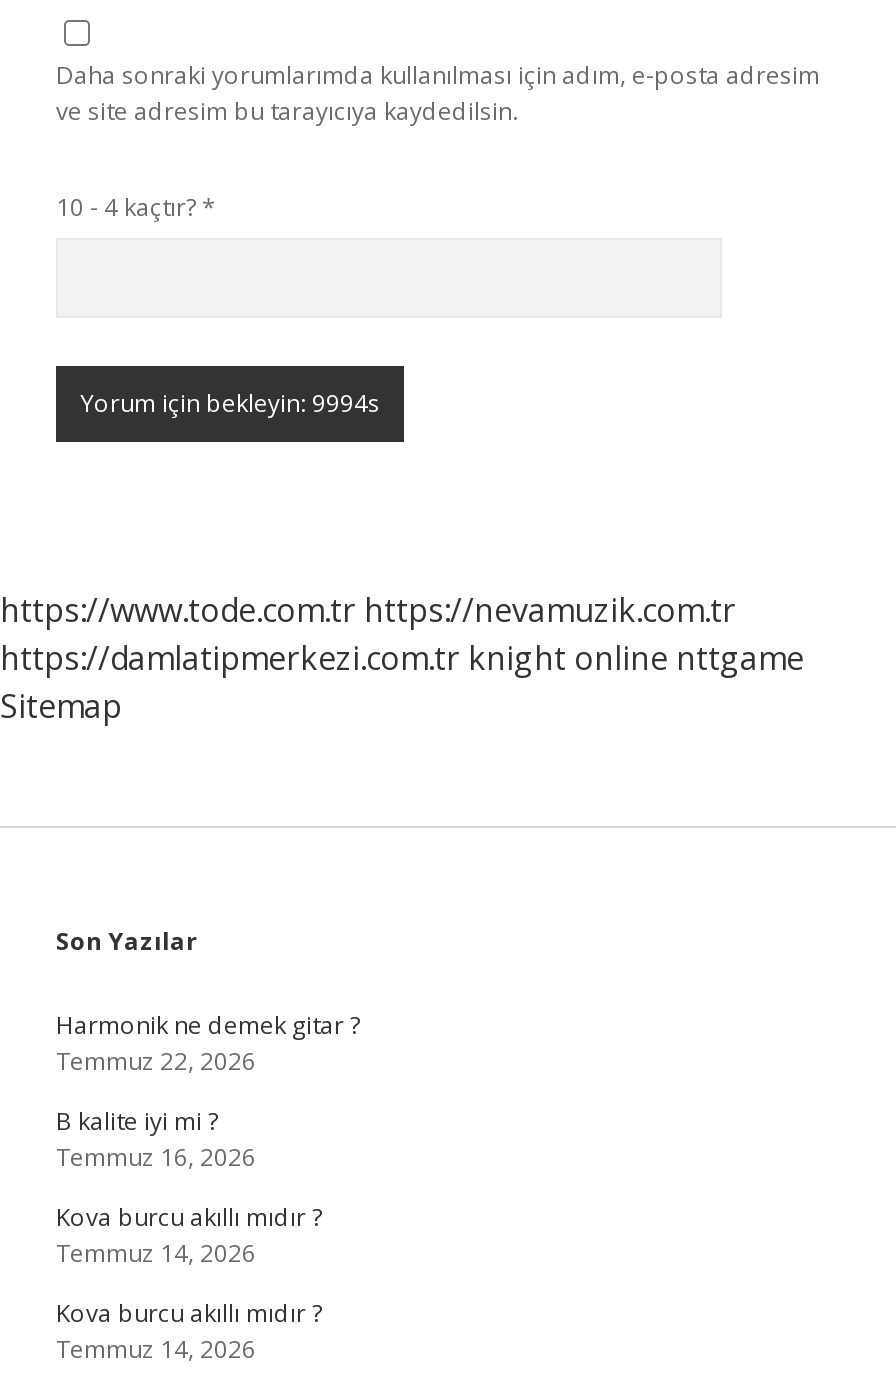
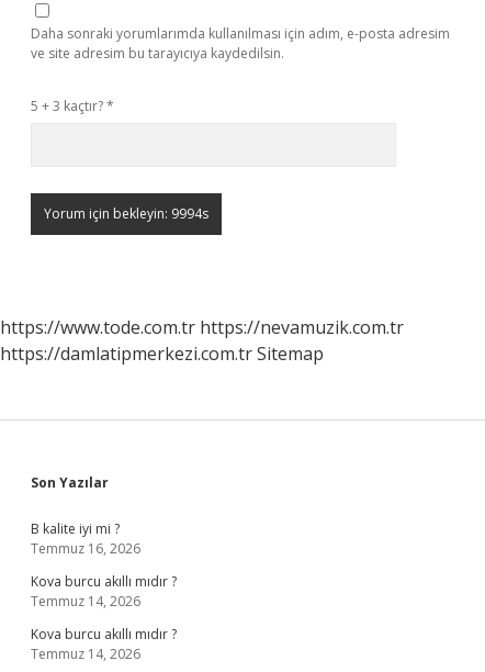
- 10 - 4 kaçtır? *
+ 5 + 3 kaçtır? *

- https://damlatipmerkezi.com.tr knight online nttgame
- Sitemap
+ https://damlatipmerkezi.com.tr Sitemap

- Harmonik ne demek gitar ?
- Temmuz 22, 2026
